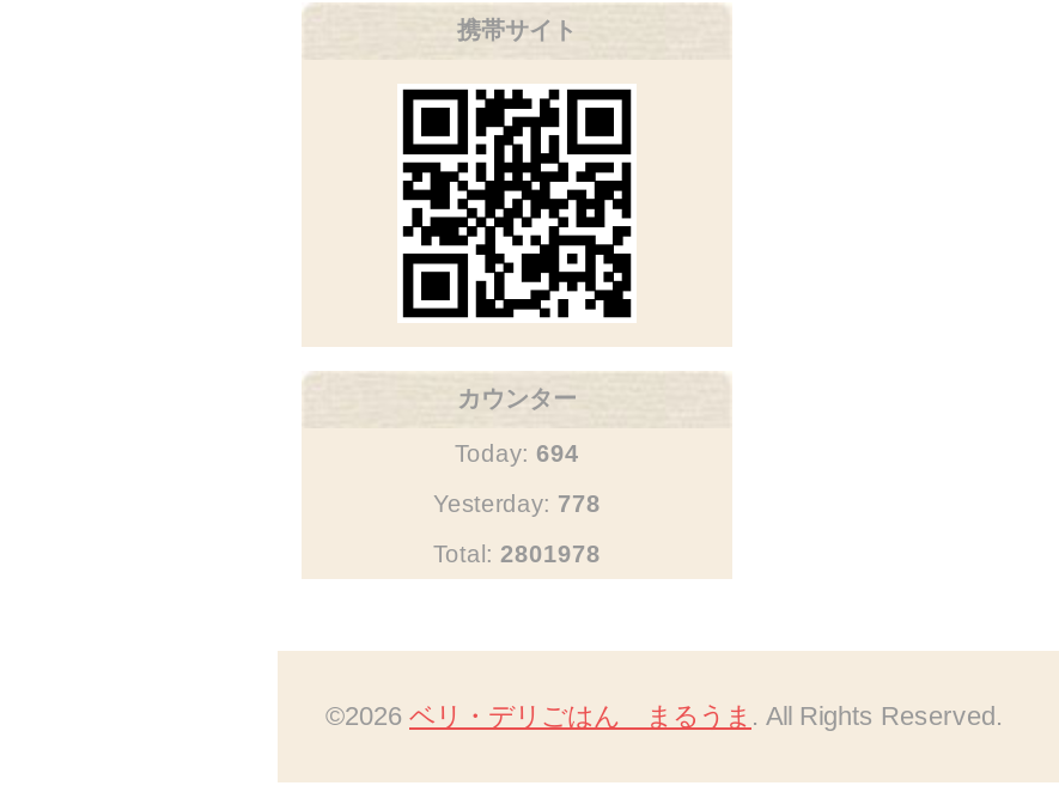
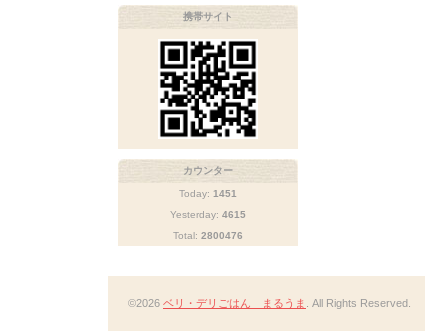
- Today: 694
+ Today: 1451

- Yesterday: 778
+ Yesterday: 4615

- Total: 2801978
+ Total: 2800476
